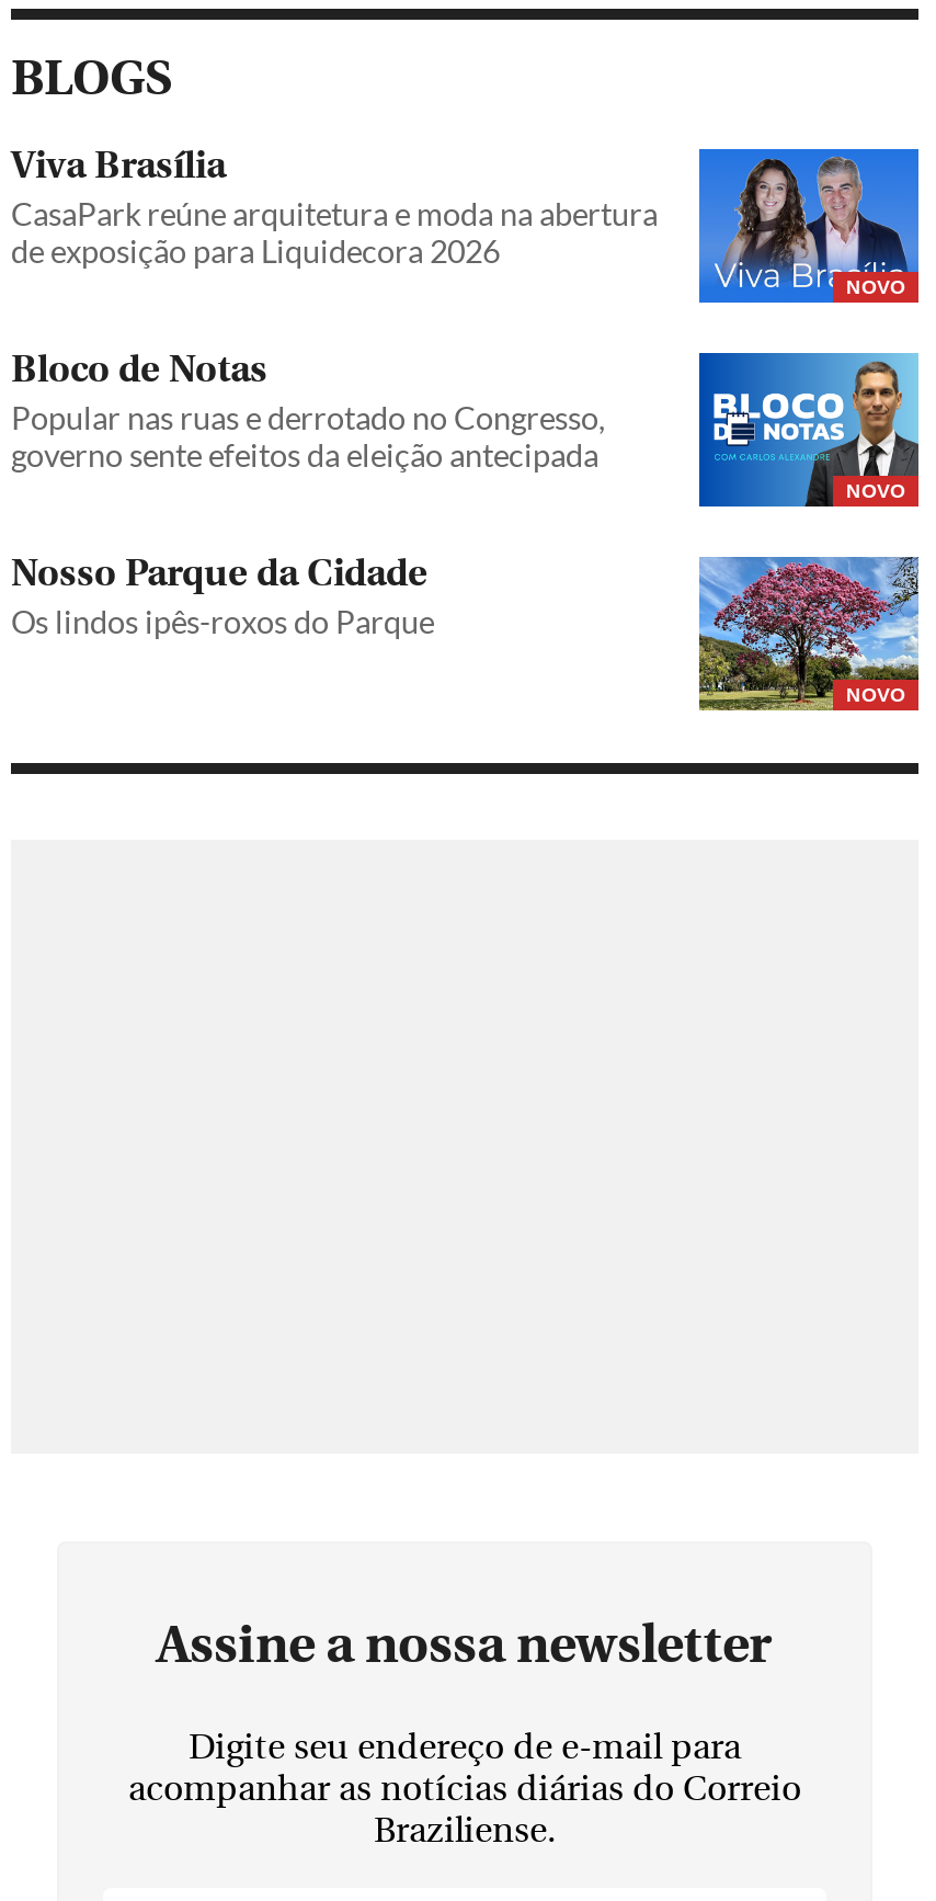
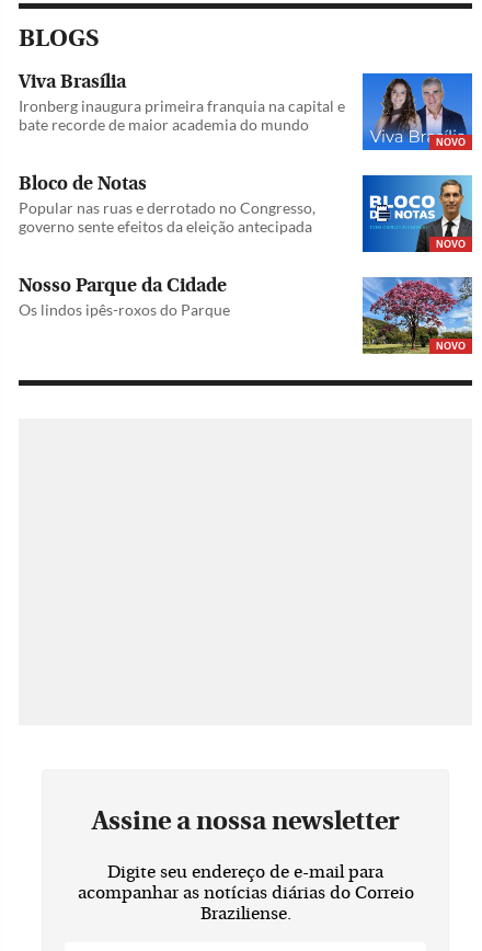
- CasaPark reúne arquitetura e moda na abertura
- de exposição para Liquidecora 2026
+ Ironberg inaugura primeira franquia na capital e
+ bate recorde de maior academia do mundo
